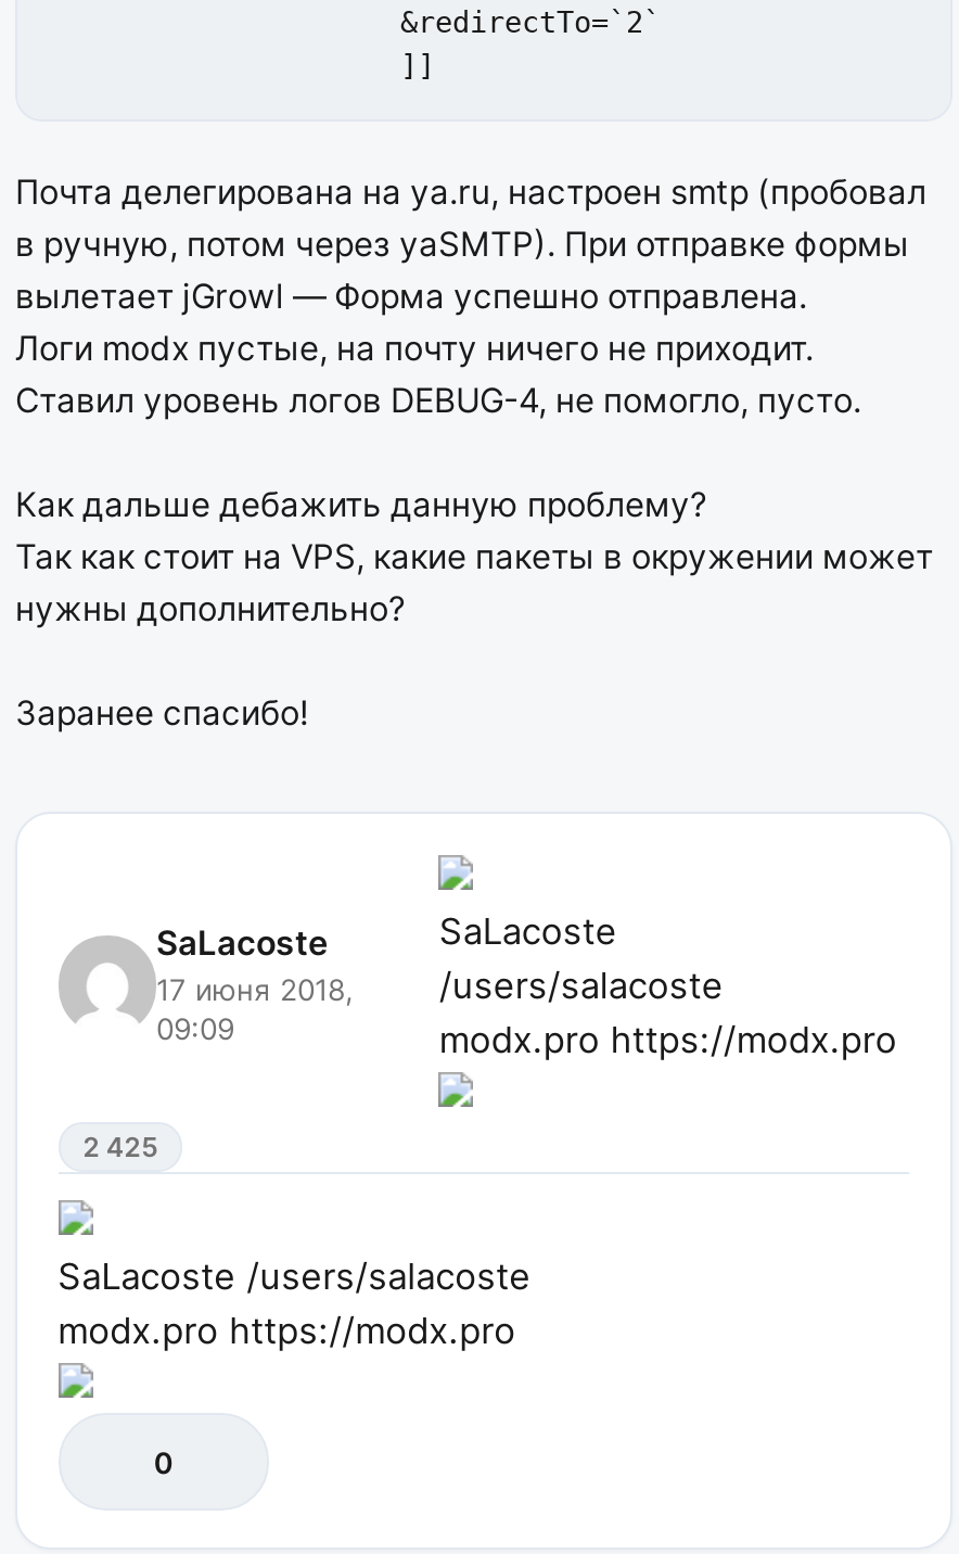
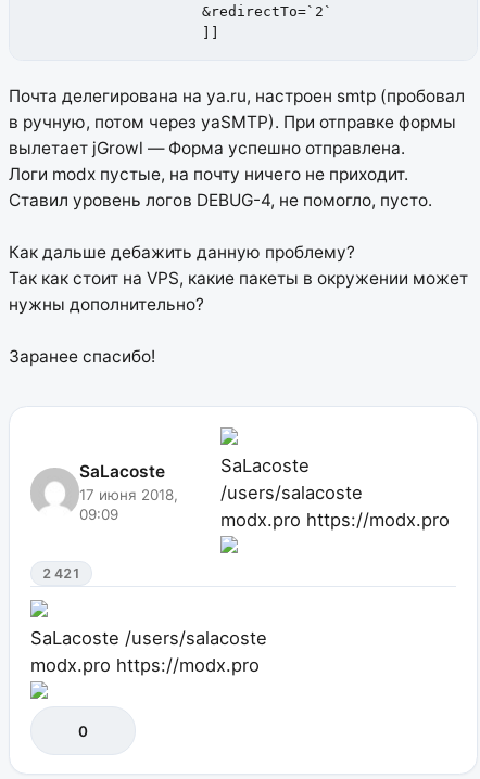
- 2 425
+ 2 421
